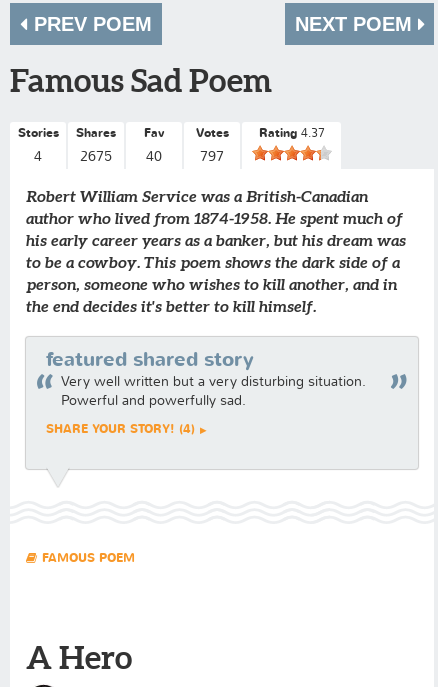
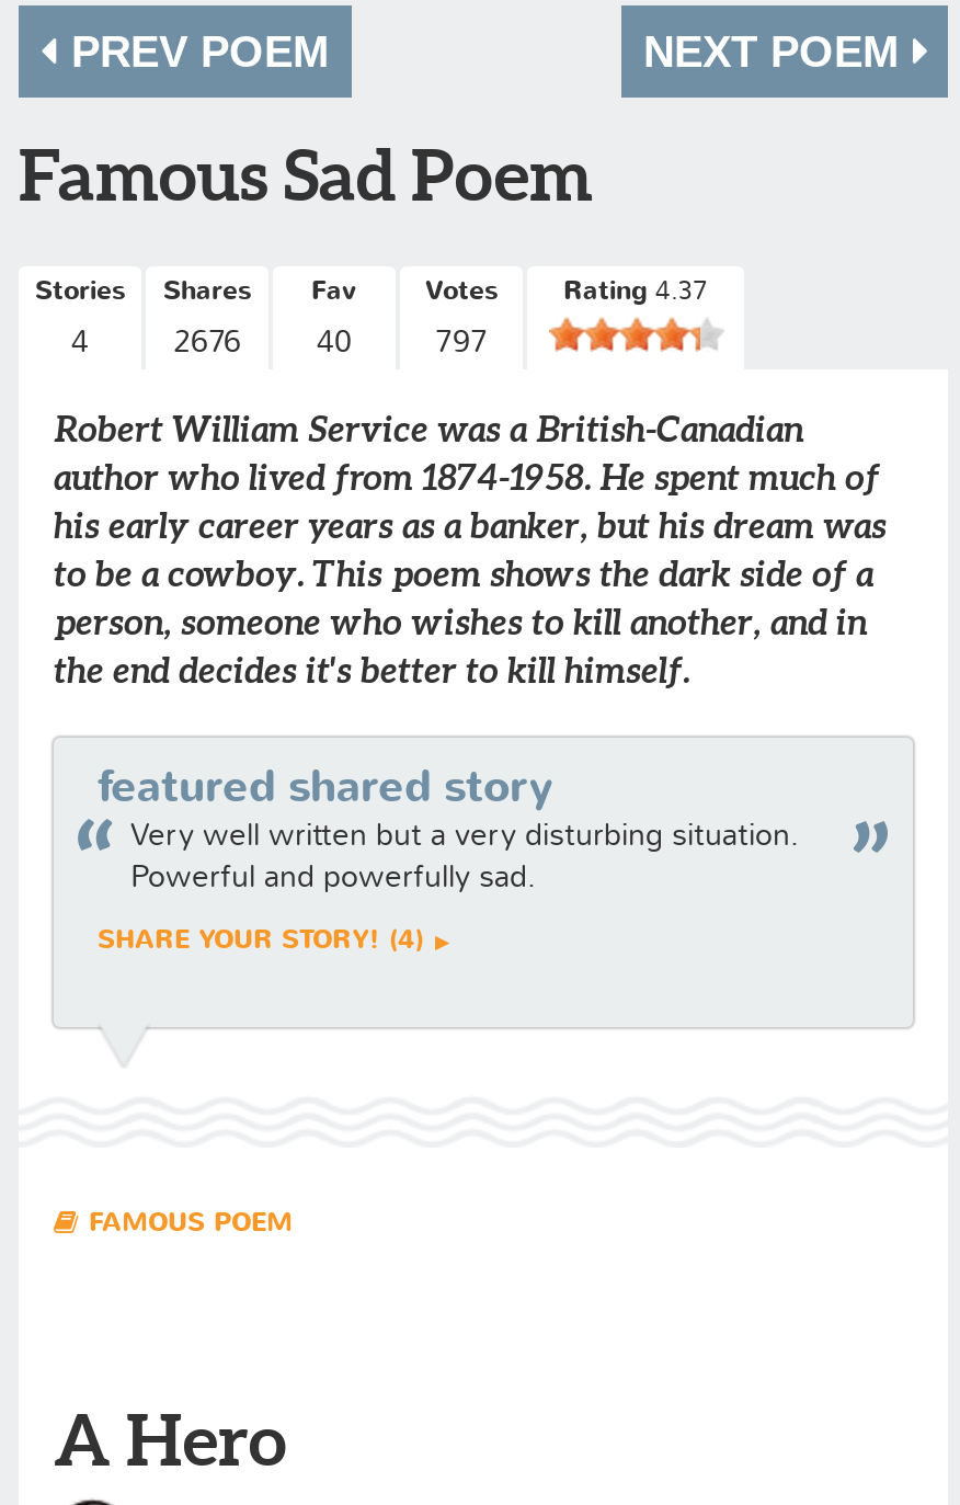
- 2675
+ 2676
